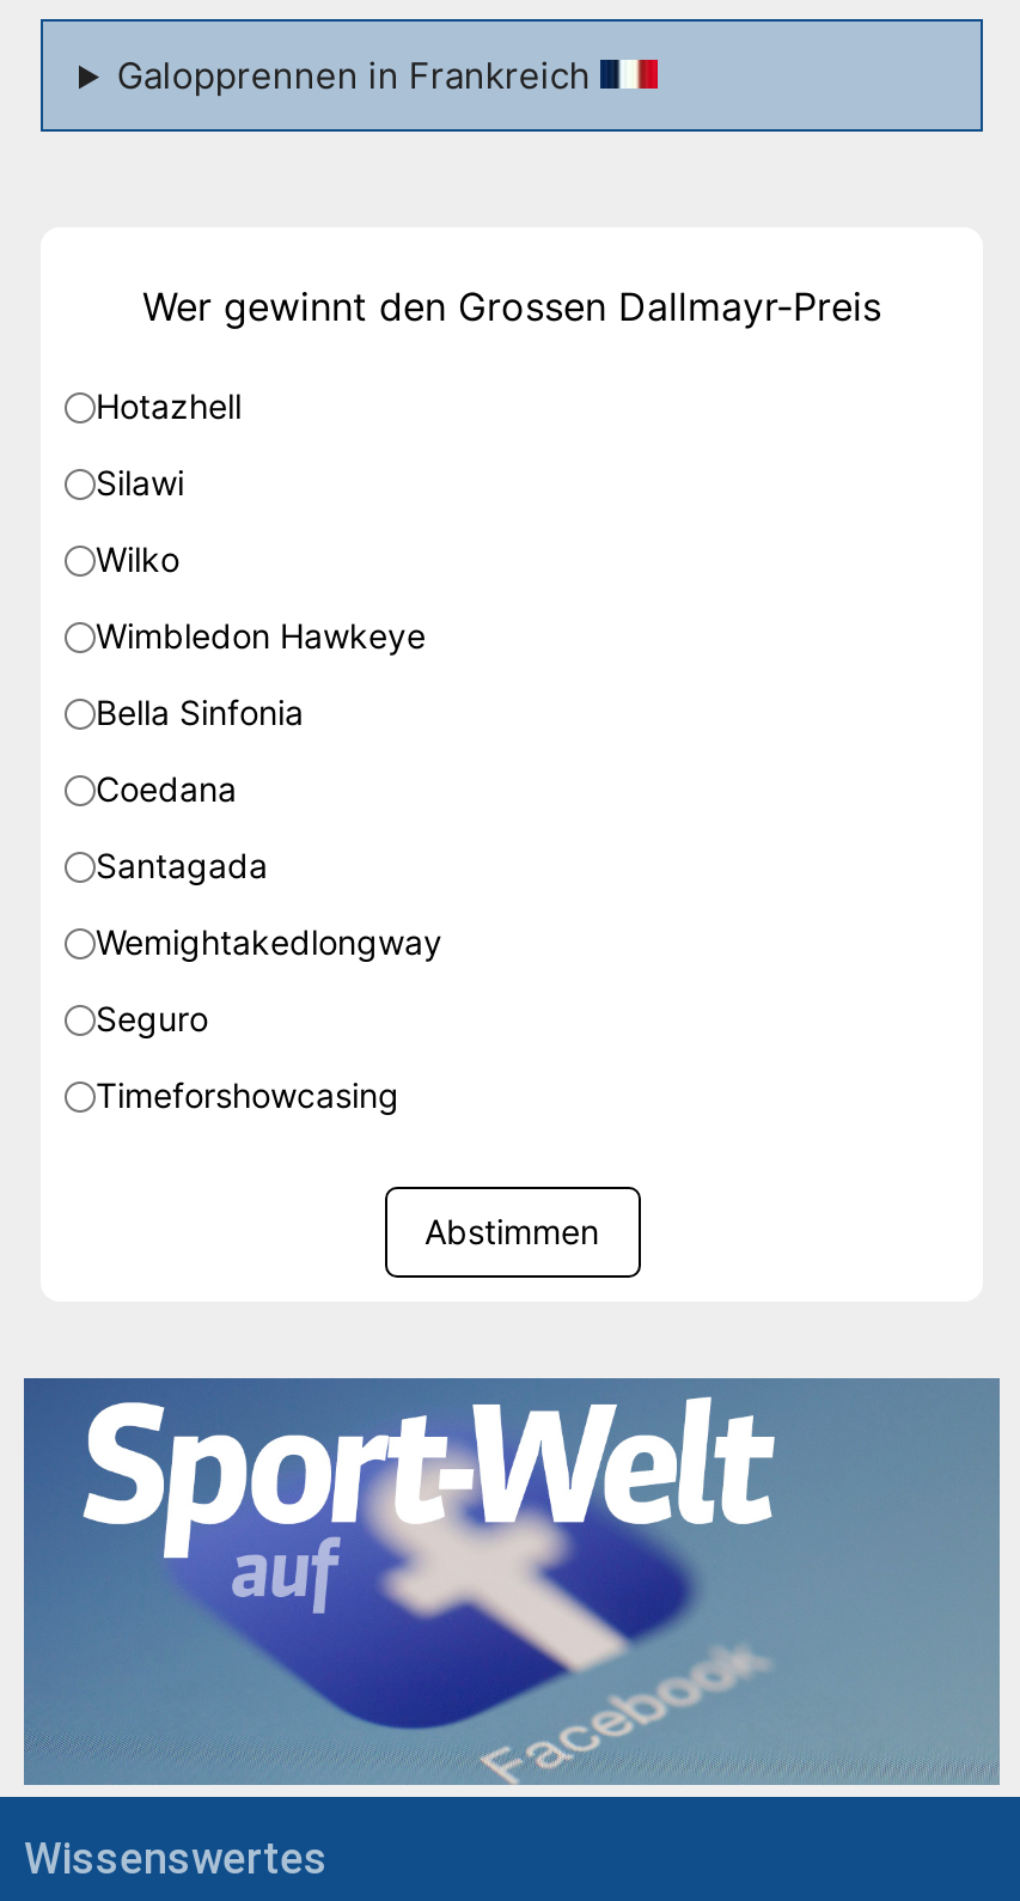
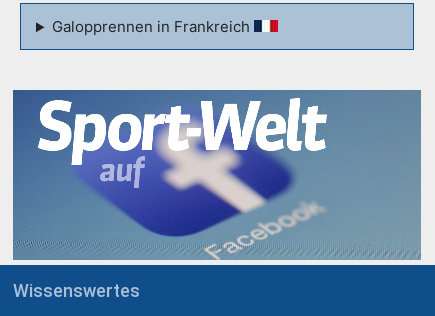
- Wer gewinnt den Grossen Dallmayr-Preis
- Hotazhell
- Silawi
- Wilko
- Wimbledon Hawkeye
- Bella Sinfonia
- Coedana
- Santagada
- Wemightakedlongway
- Seguro
- Timeforshowcasing
- Abstimmen
